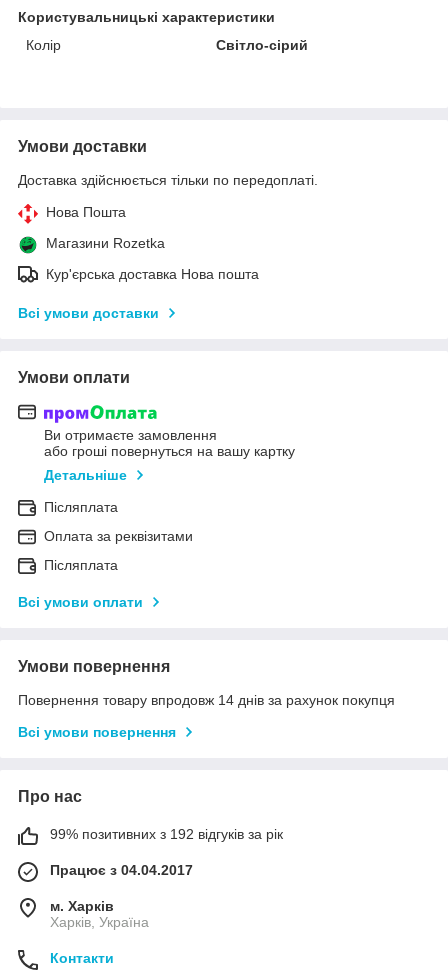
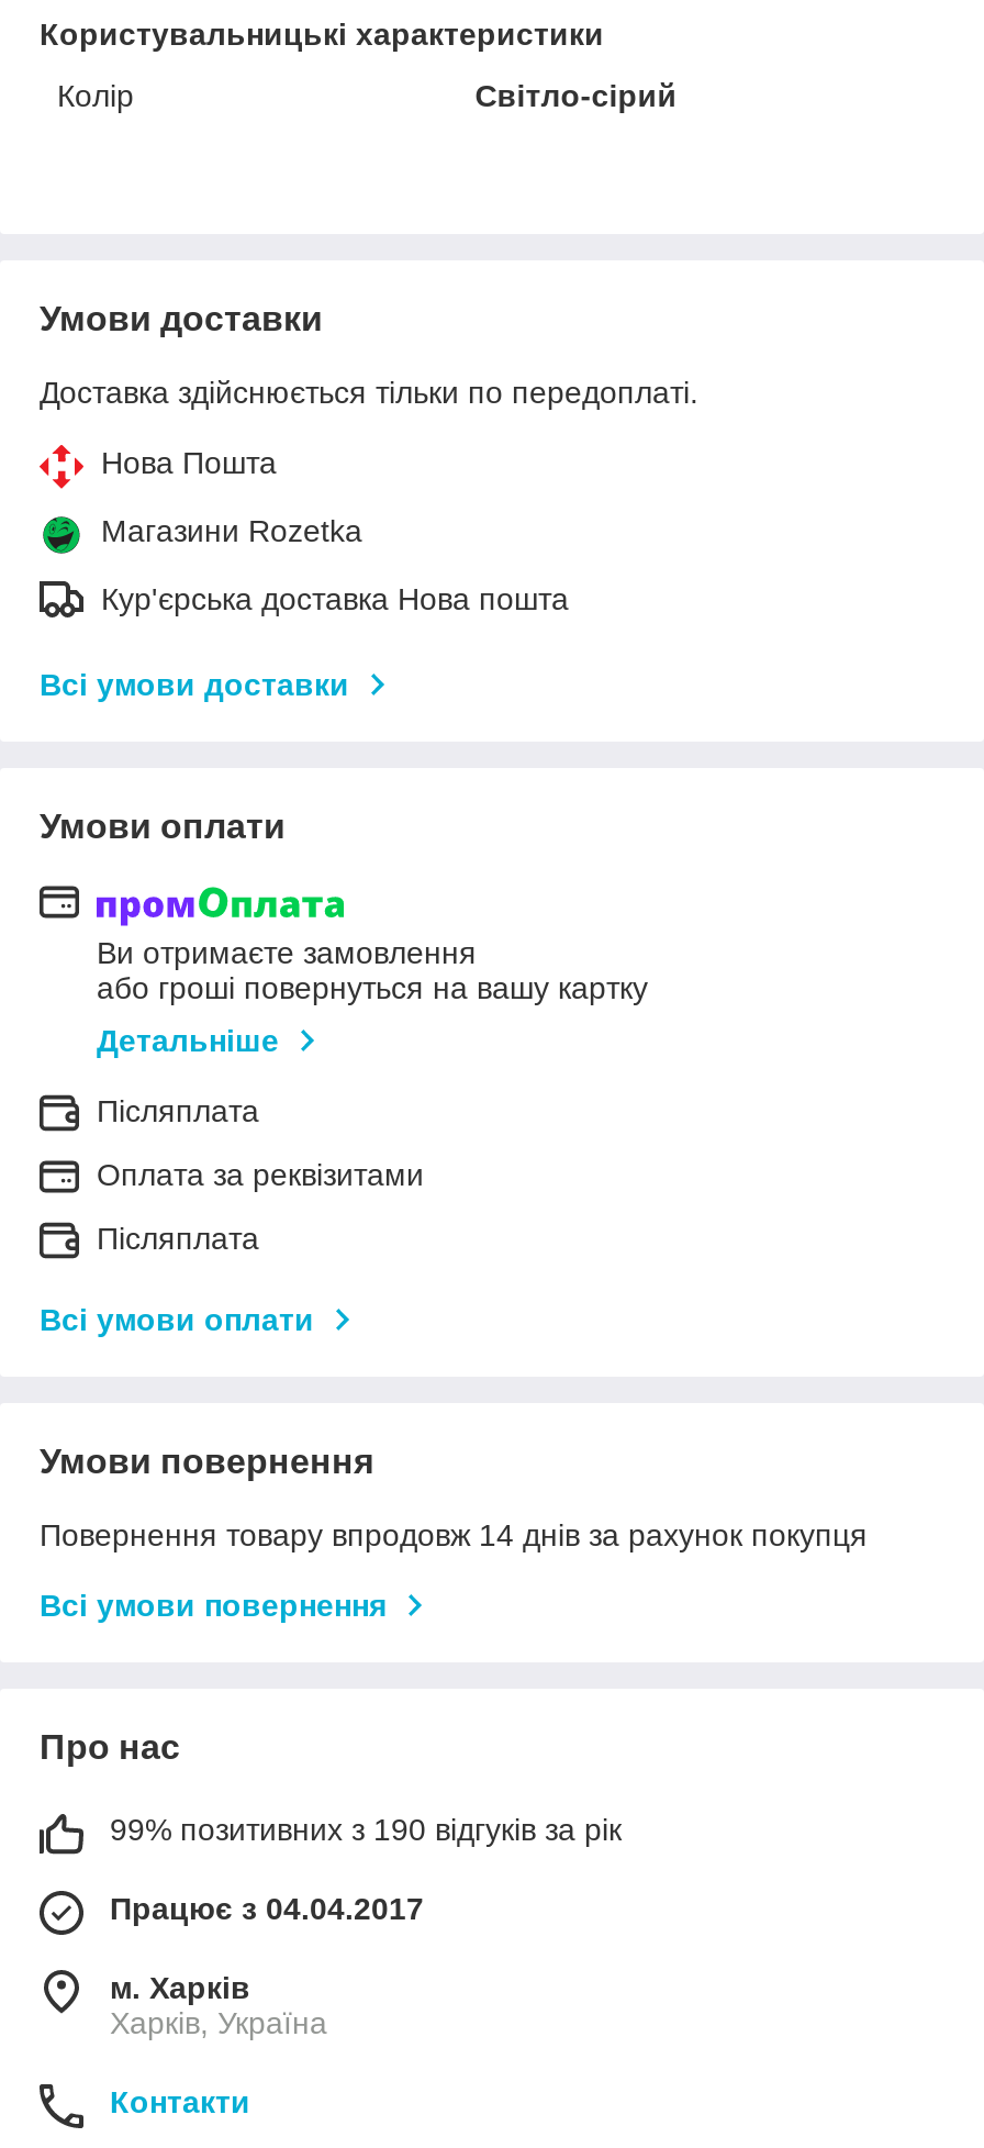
- 99% позитивних з 192 відгуків за рік
+ 99% позитивних з 190 відгуків за рік
